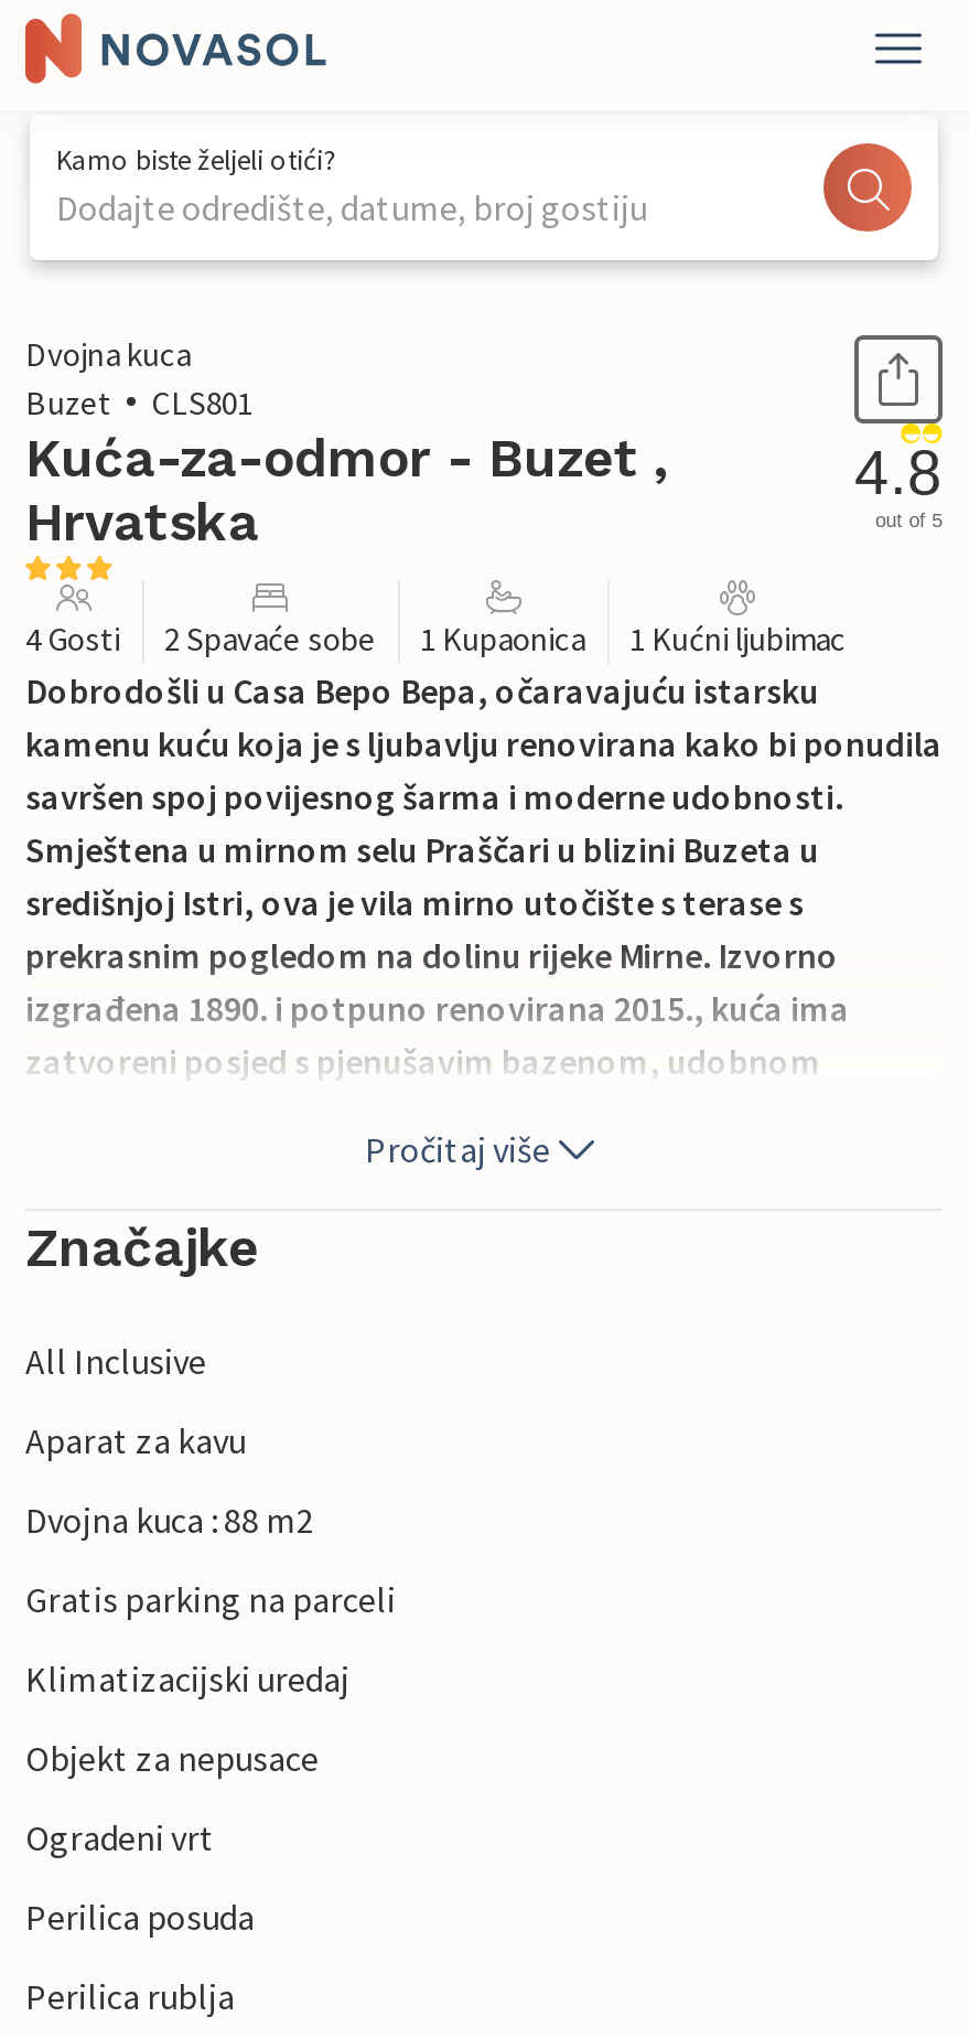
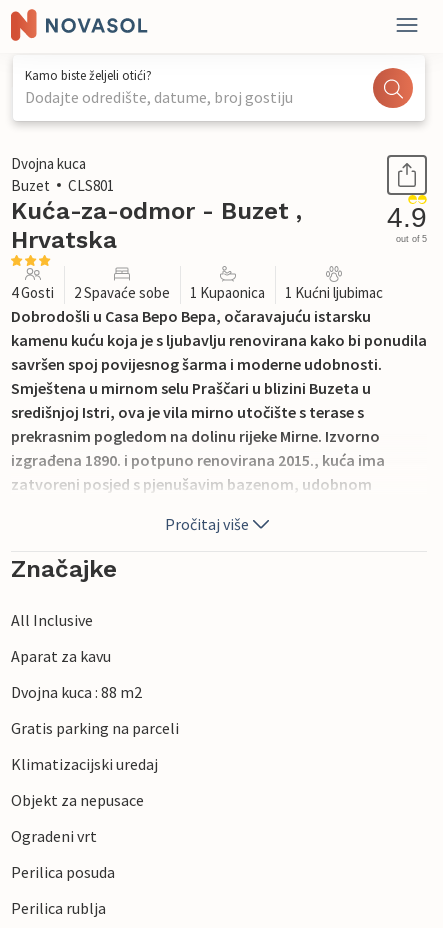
- 4.8
+ 4.9
